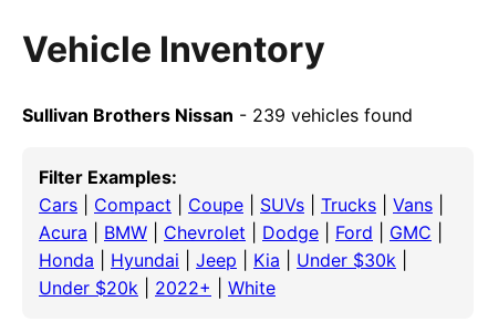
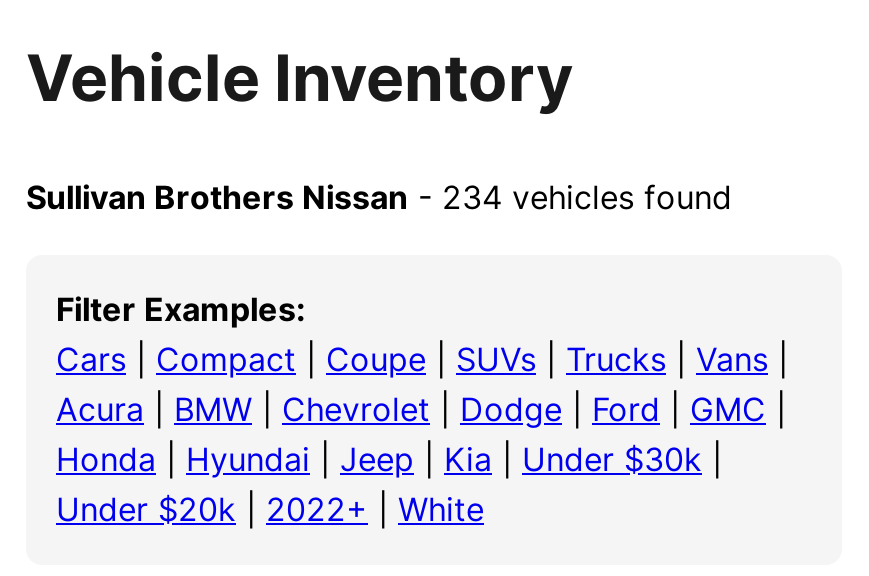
- Sullivan Brothers Nissan - 239 vehicles found
+ Sullivan Brothers Nissan - 234 vehicles found
